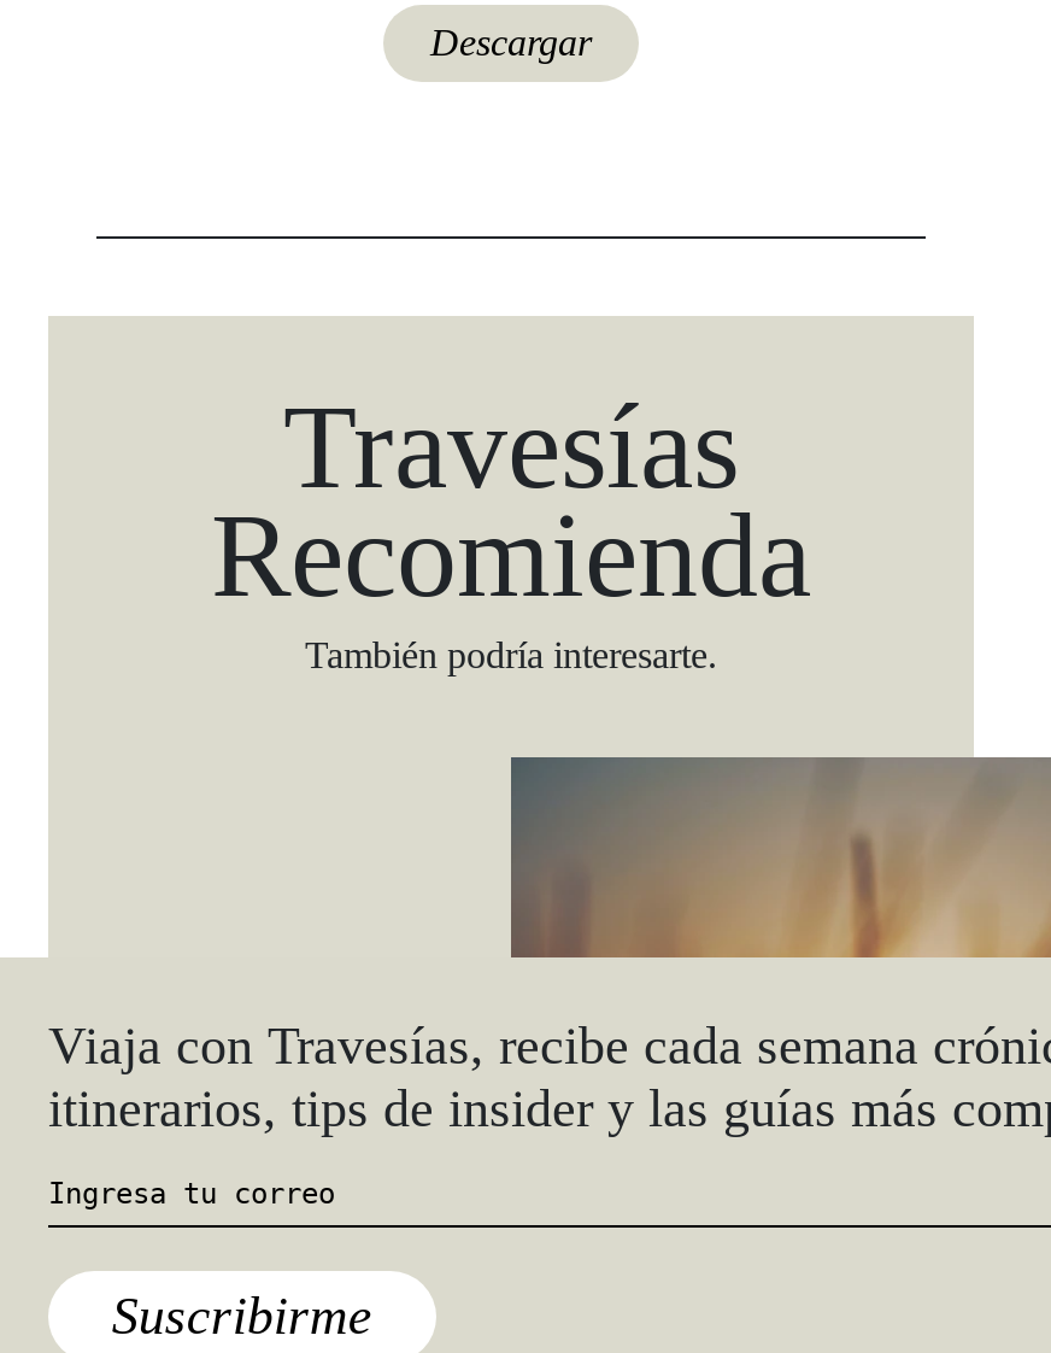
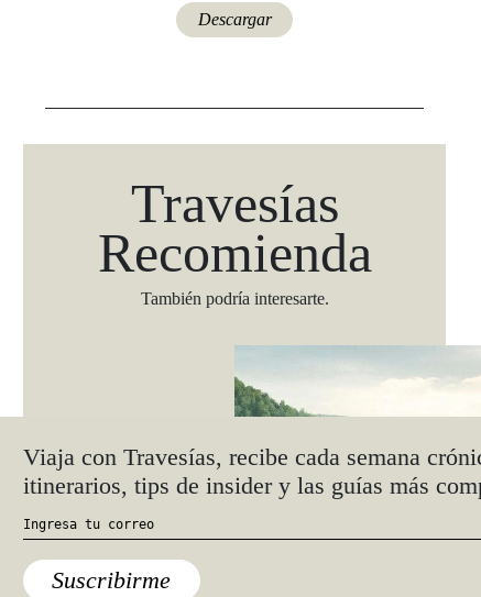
- [image]
+ [image]
